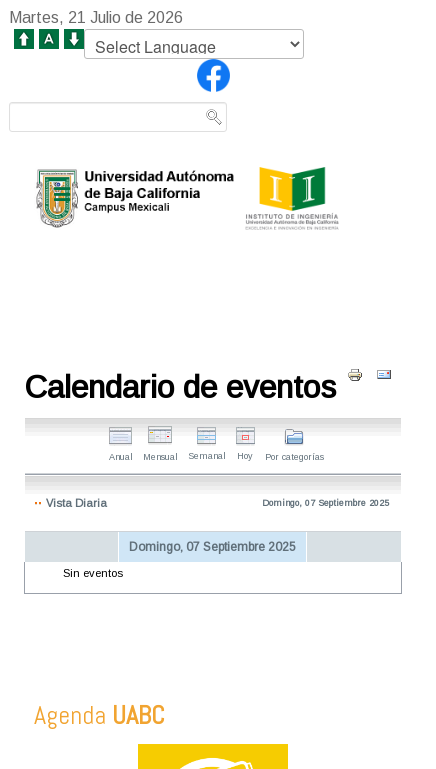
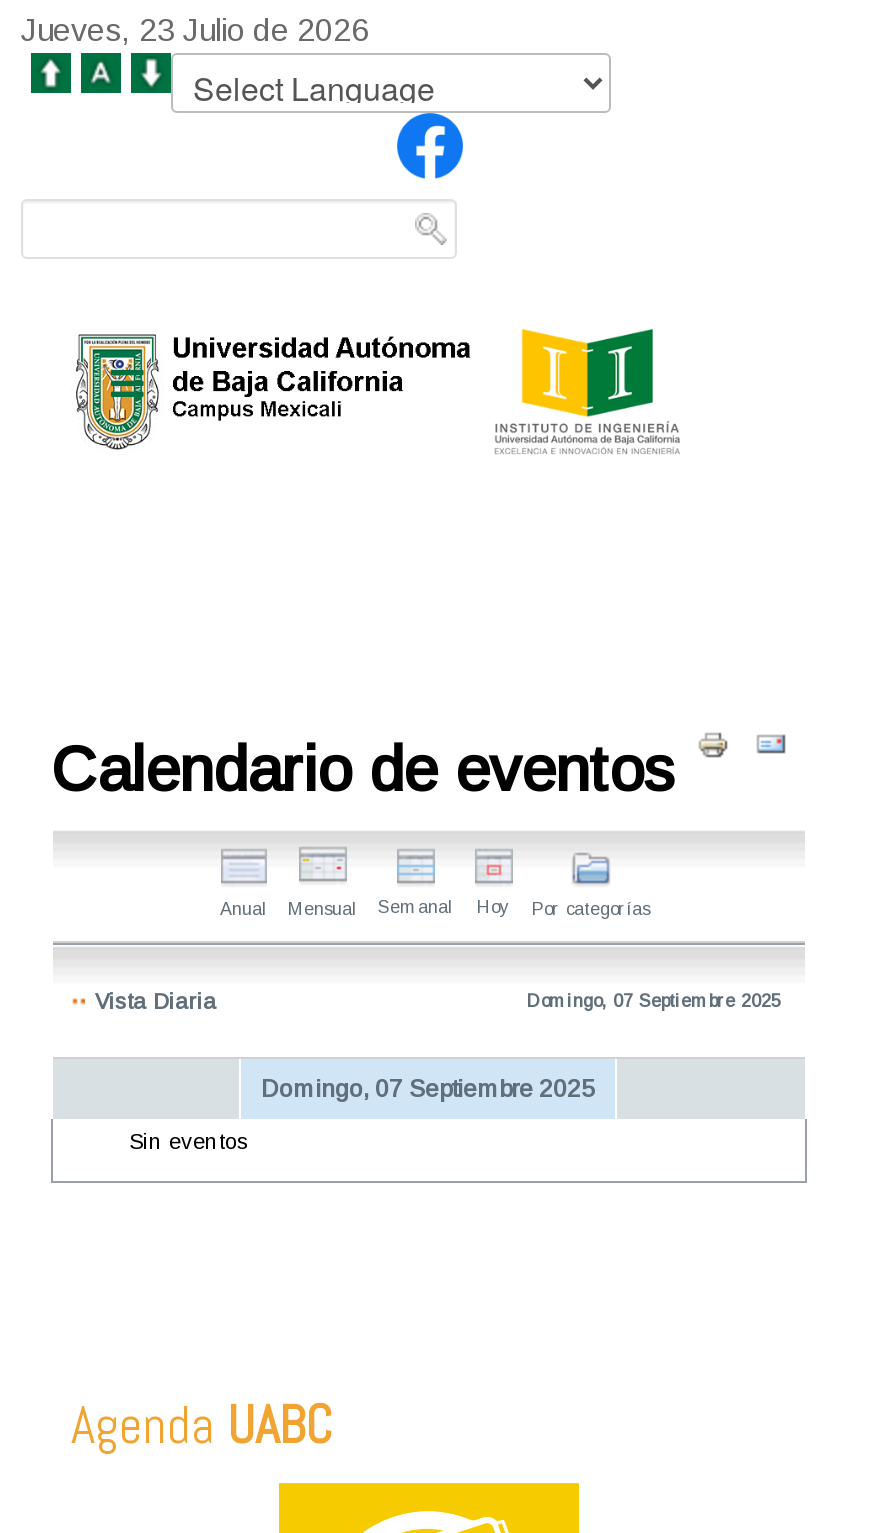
- Martes, 21 Julio de 2026
+ Jueves, 23 Julio de 2026
